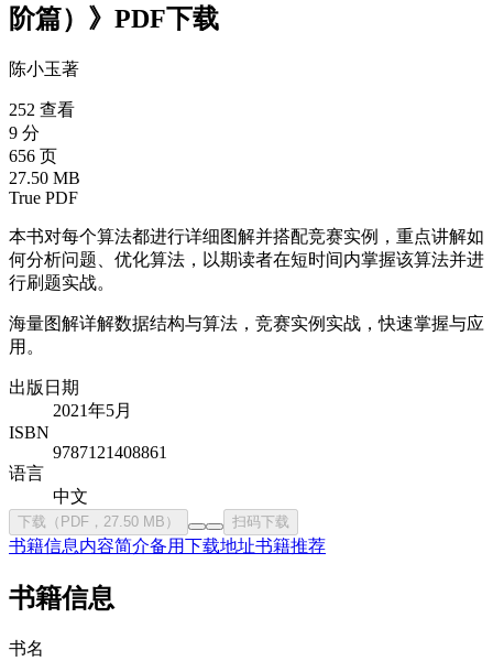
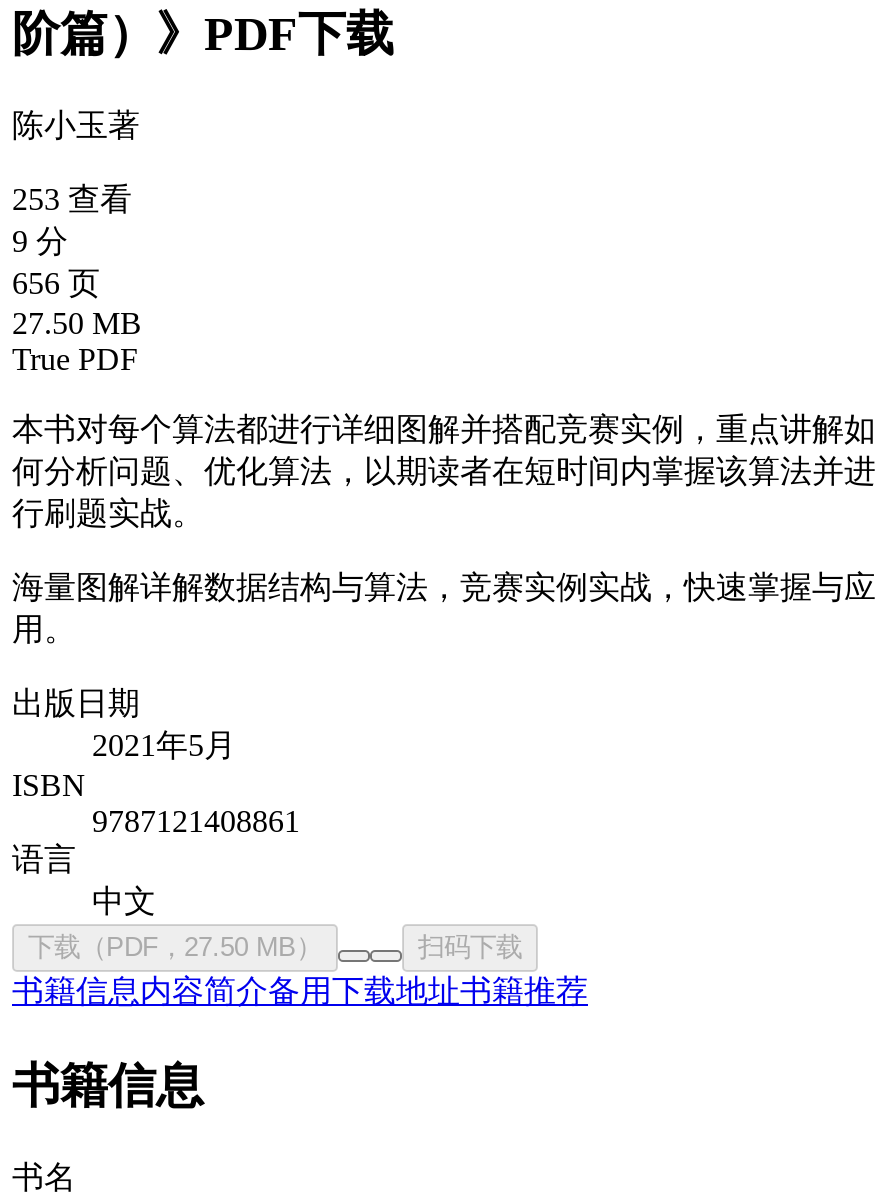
- 252 查看
+ 253 查看
